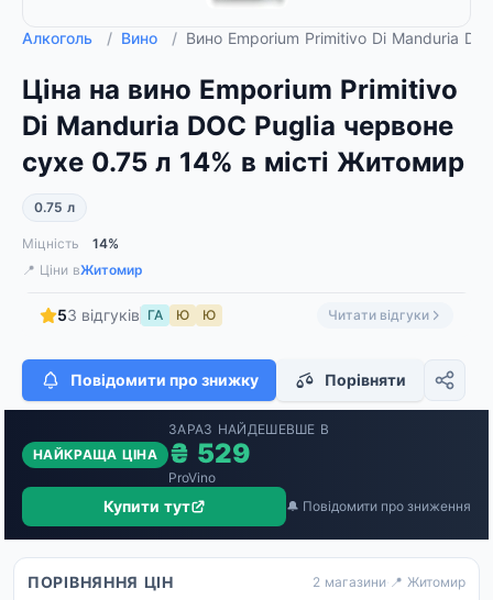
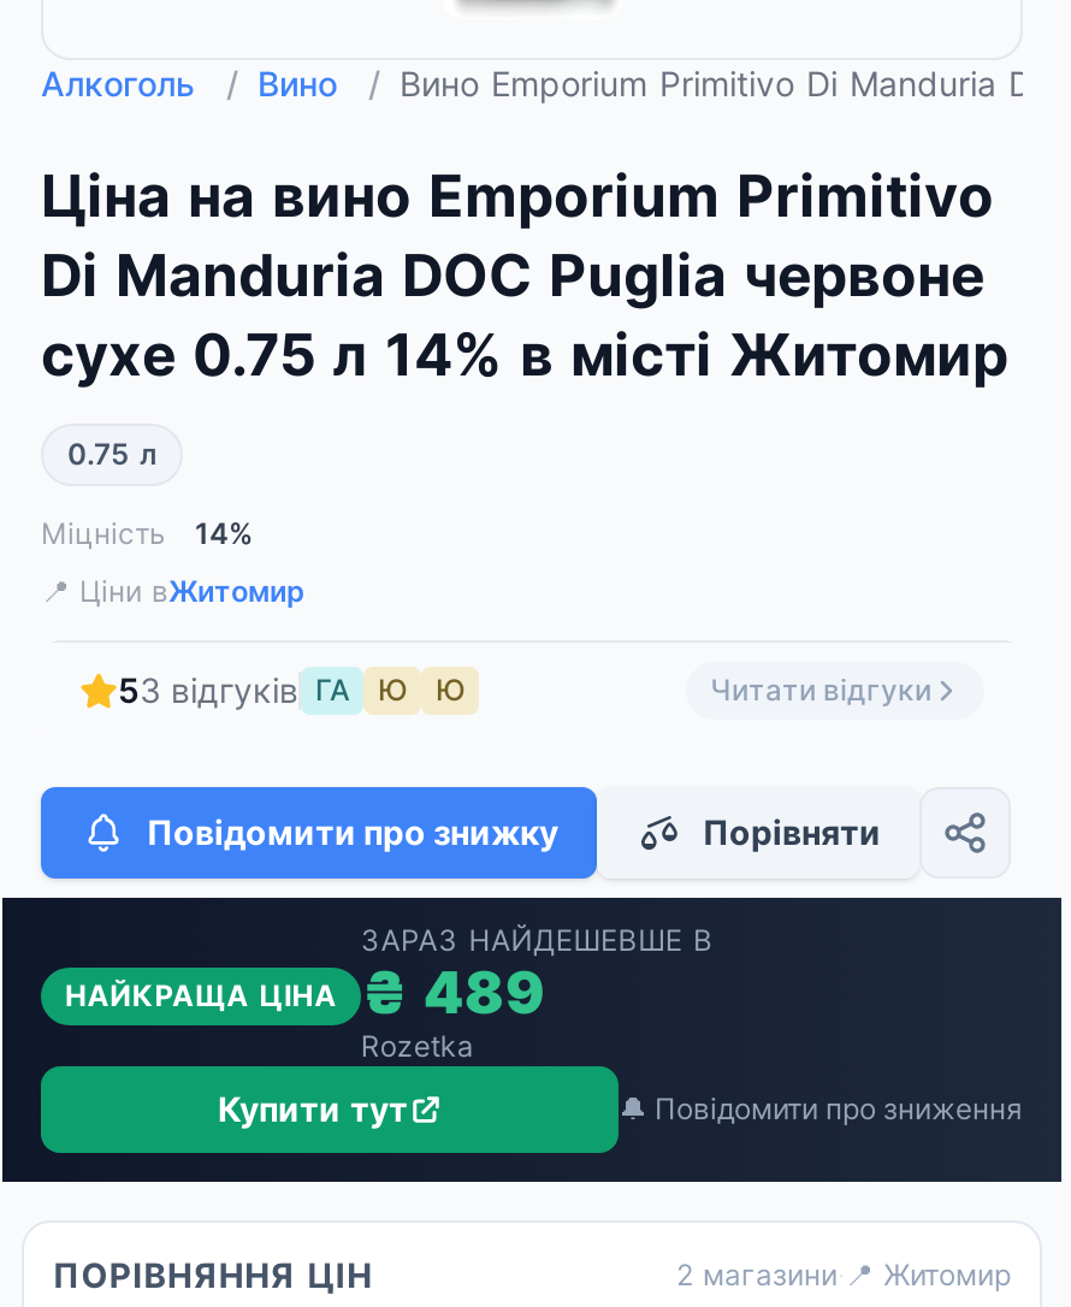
- ₴ 529
- ProVino
+ ₴ 489
+ Rozetka
